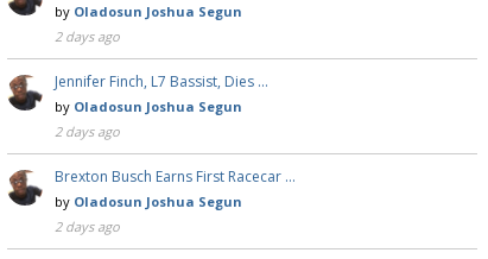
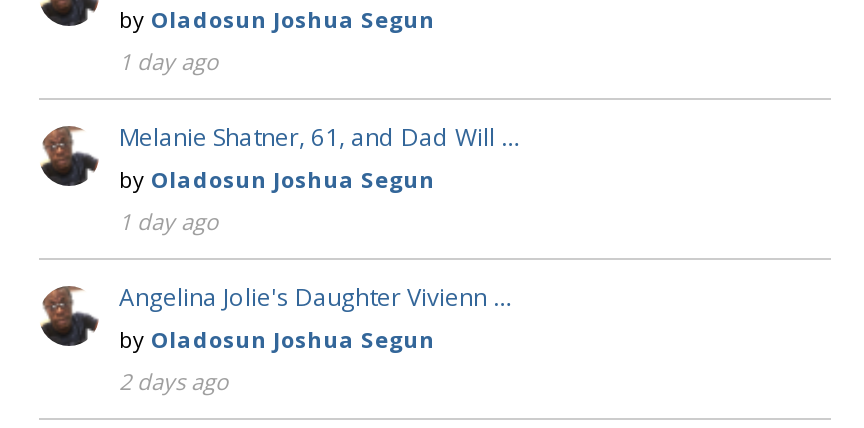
- 2 days ago
+ 1 day ago

- Jennifer Finch, L7 Bassist, Dies …
+ Melanie Shatner, 61, and Dad Will …

- 2 days ago
+ 1 day ago

- Brexton Busch Earns First Racecar …
+ Angelina Jolie's Daughter Vivienn …
